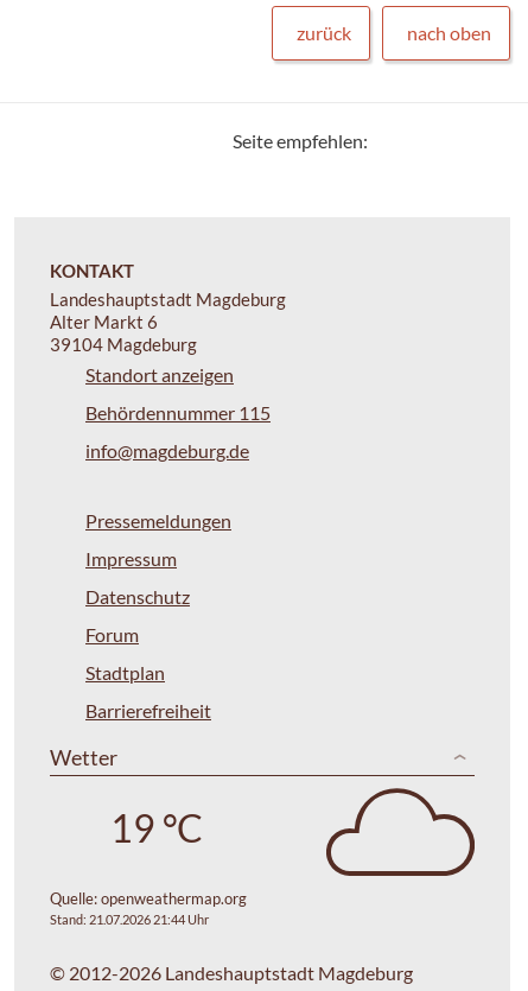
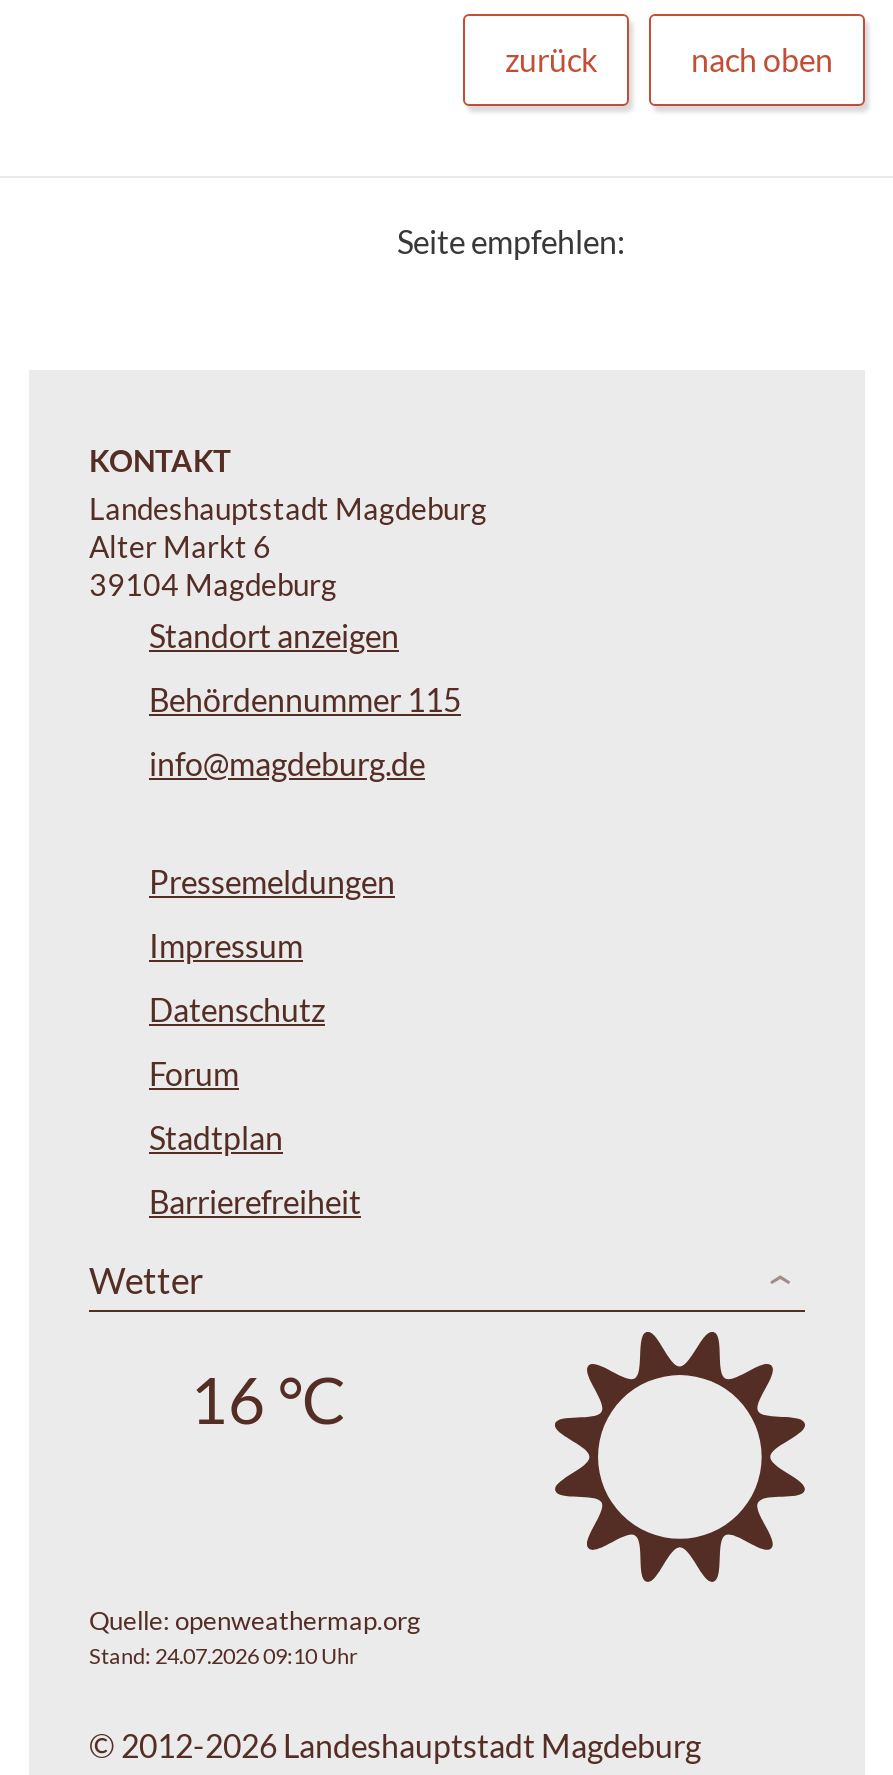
- [image]
+ [image]

- 19 °C
+ 16 °C

- Stand: 21.07.2026 21:44 Uhr
+ Stand: 24.07.2026 09:10 Uhr
